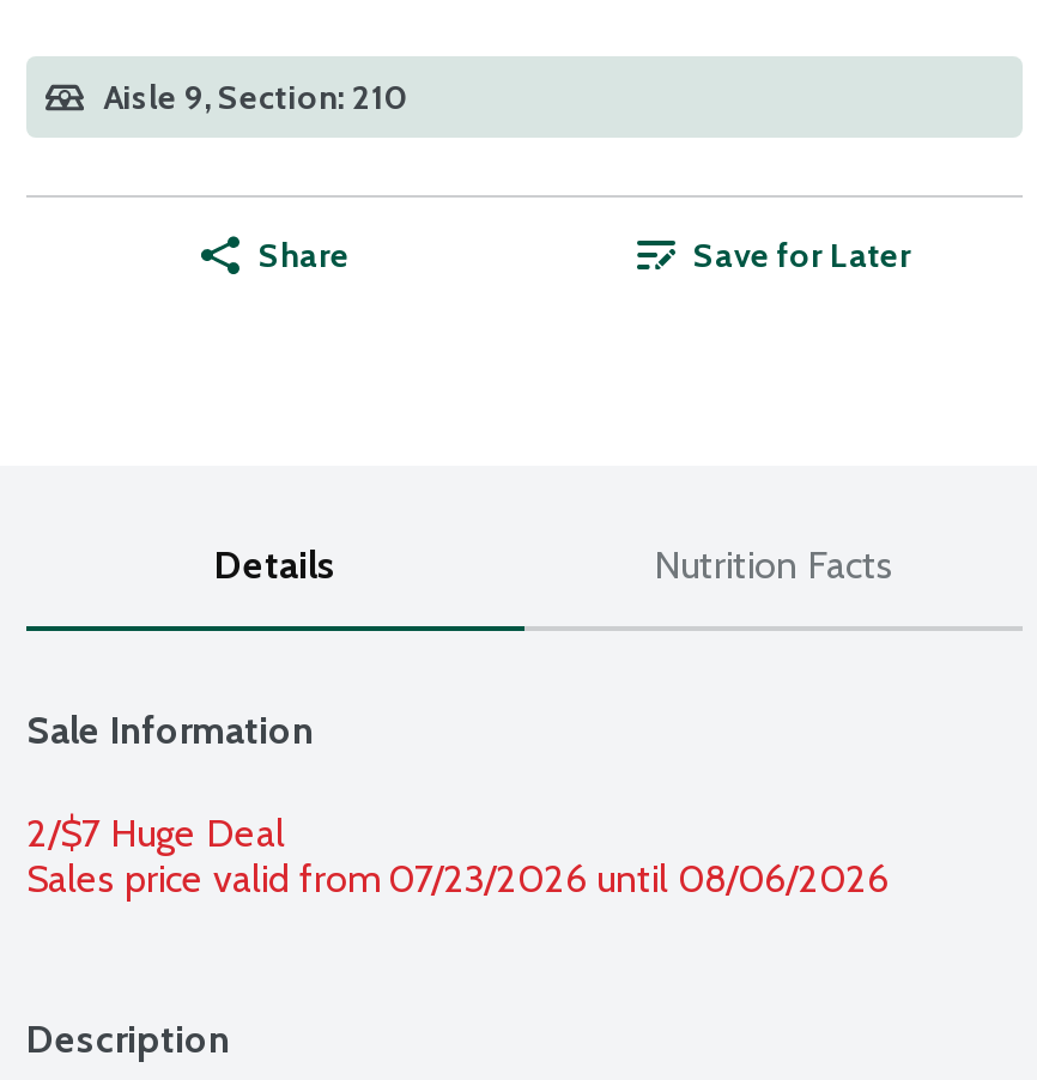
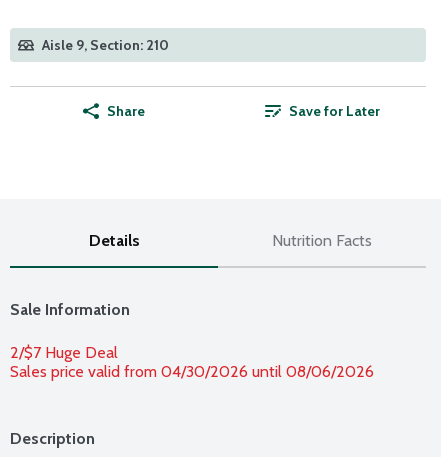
- Sales price valid from 07/23/2026 until 08/06/2026
+ Sales price valid from 04/30/2026 until 08/06/2026
